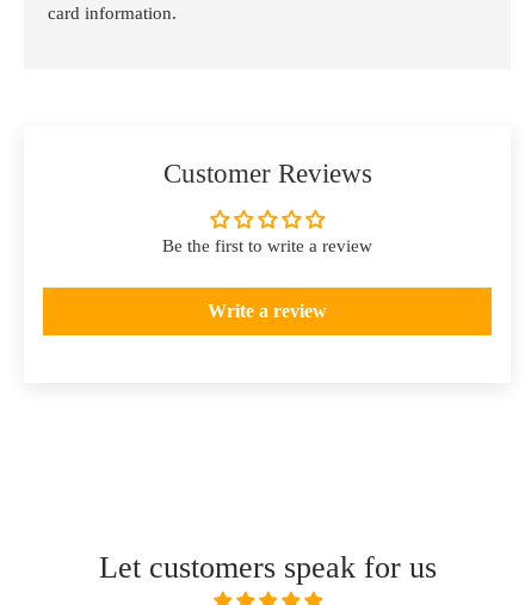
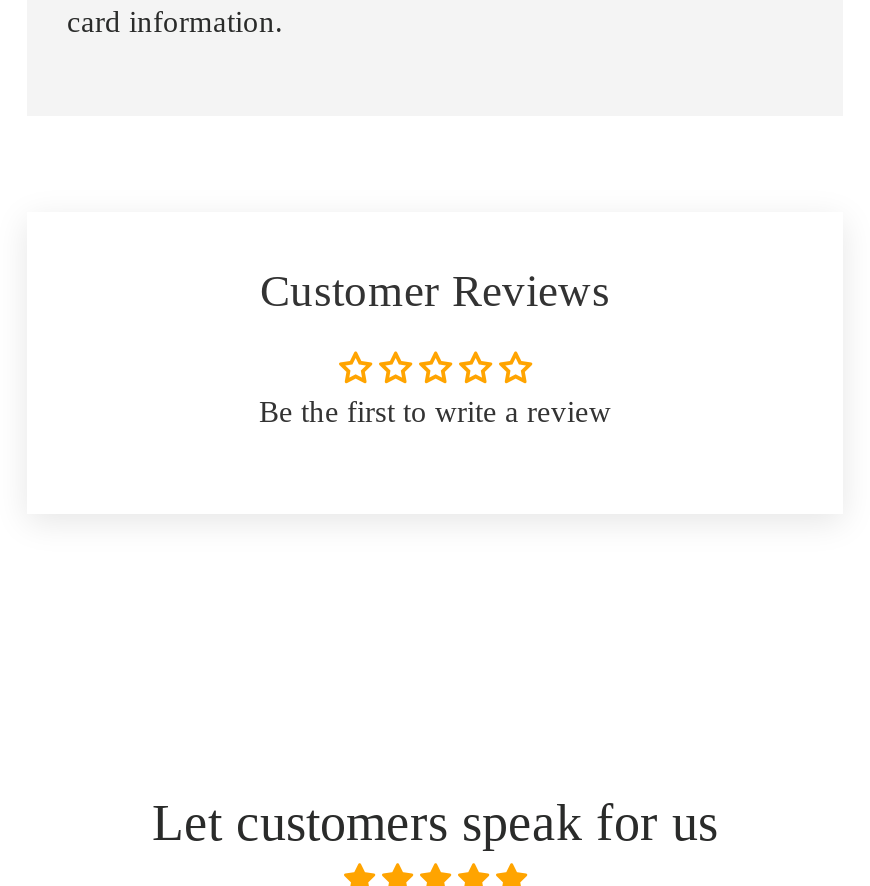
- Write a review
